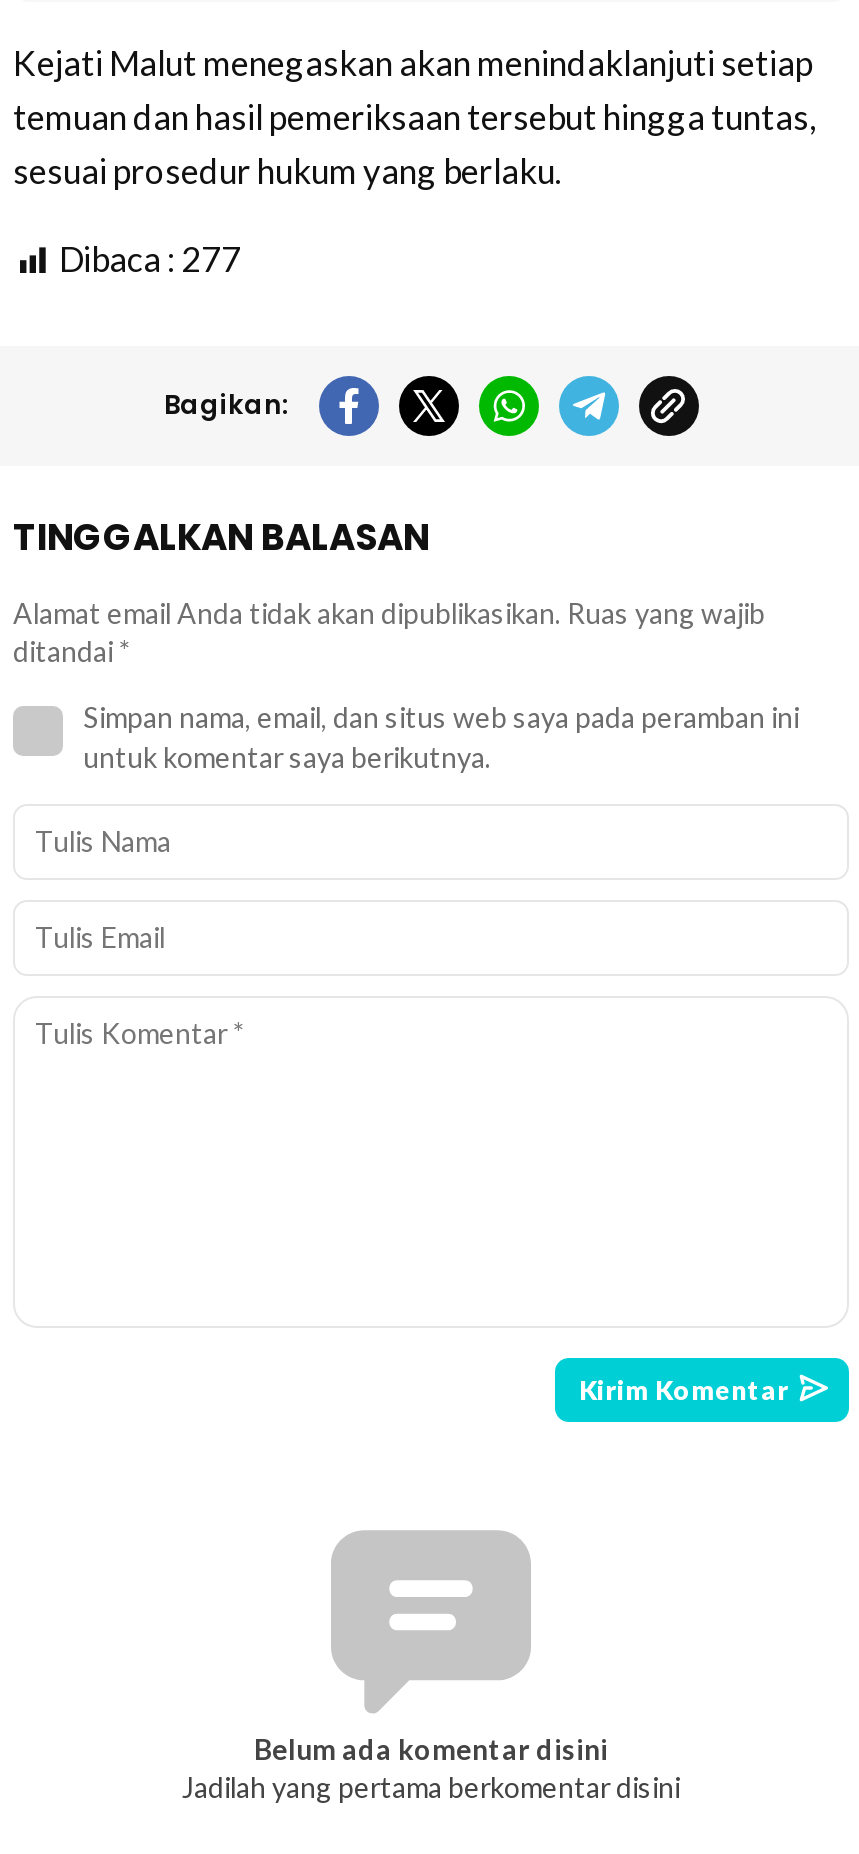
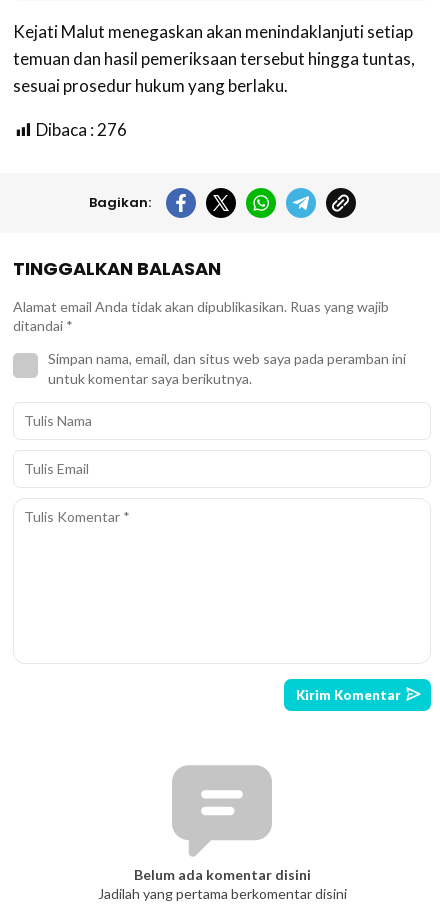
- Dibaca : 277
+ Dibaca : 276
